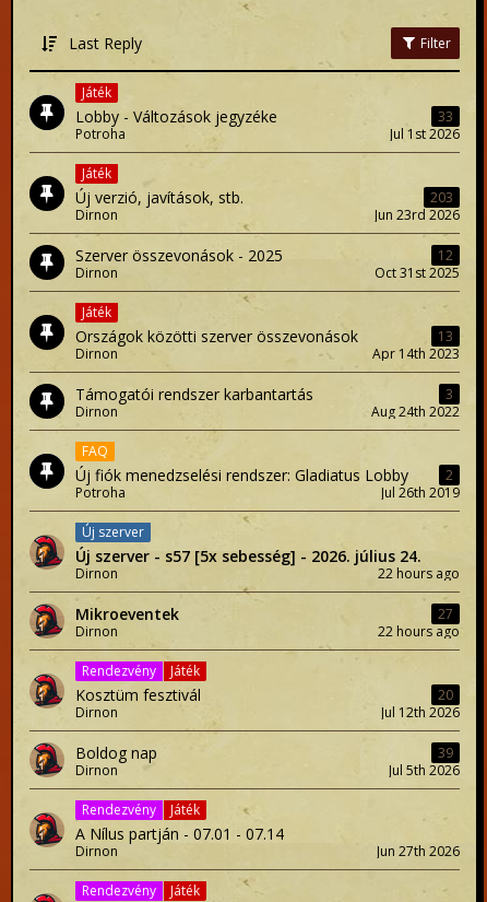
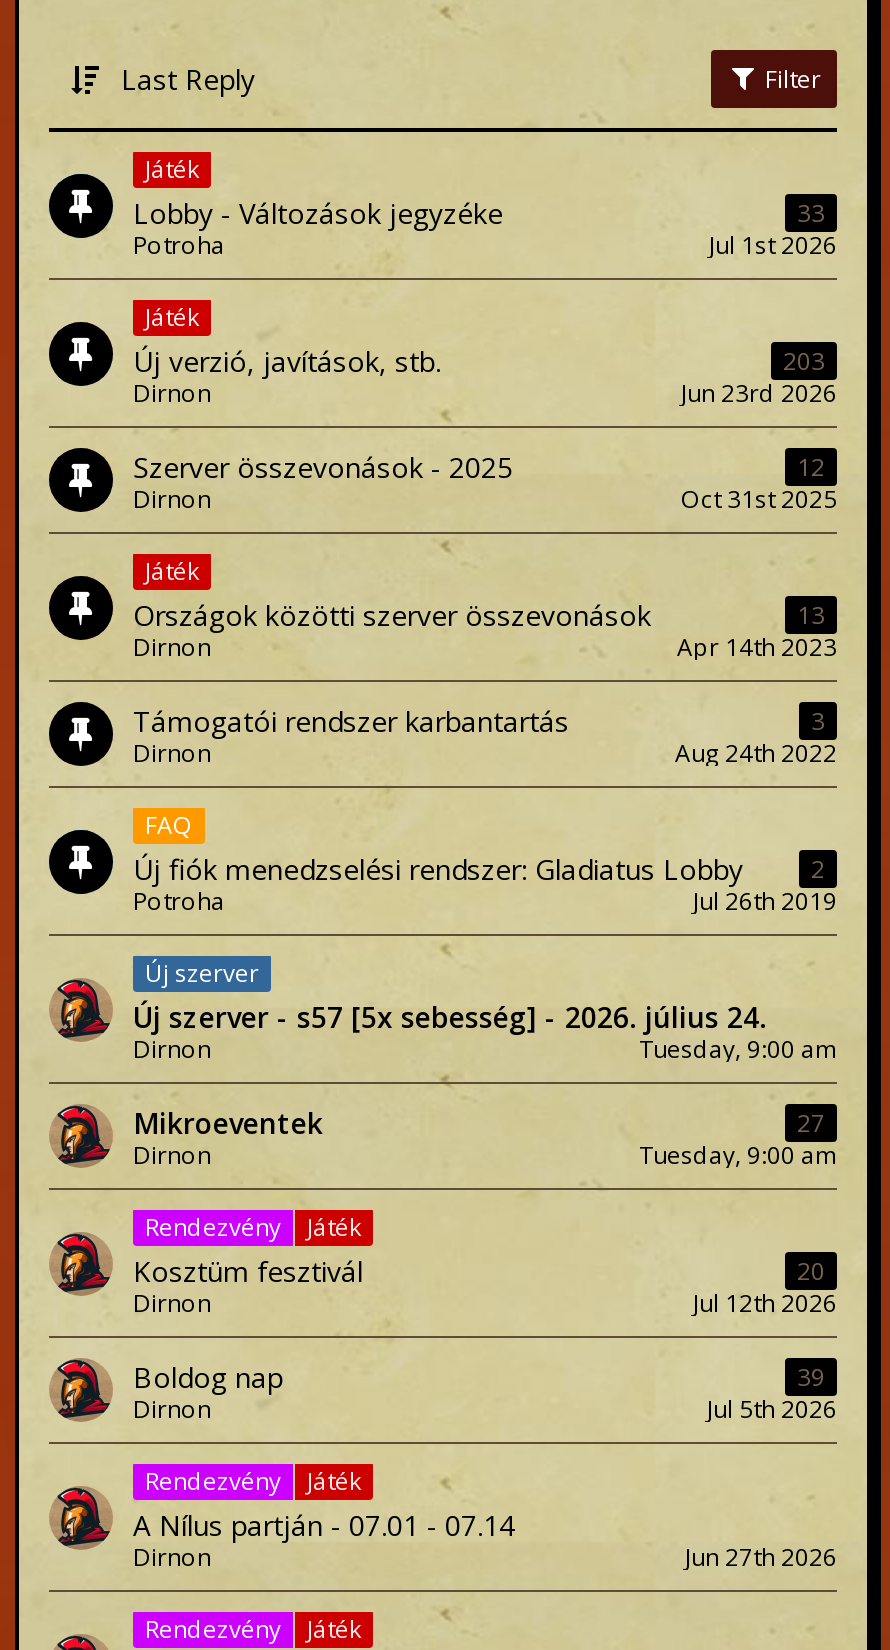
- 22 hours ago
+ Tuesday, 9:00 am

- 22 hours ago
+ Tuesday, 9:00 am
